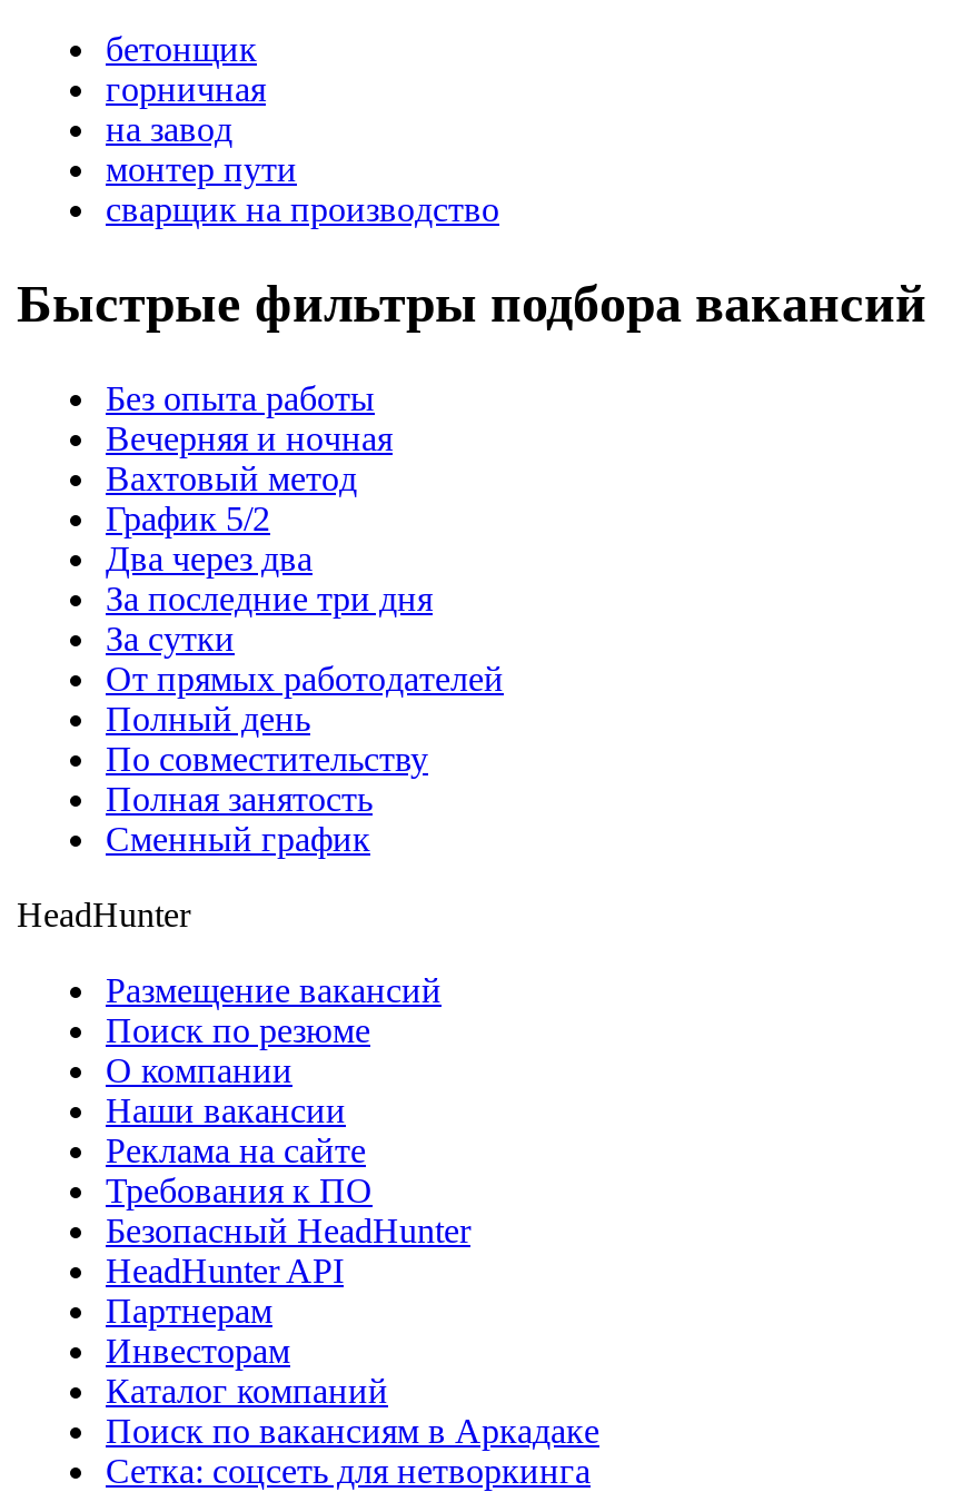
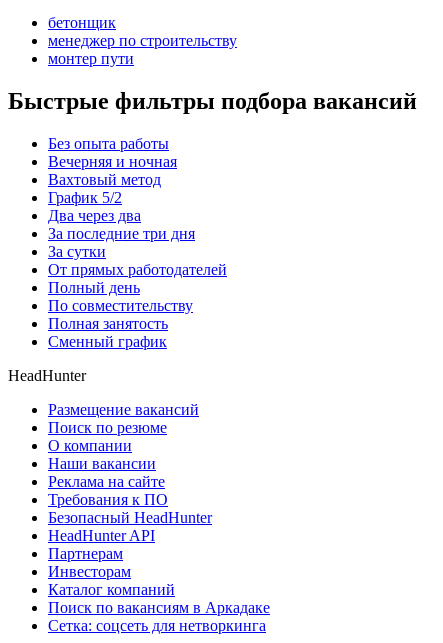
- горничная
- на завод
+ менеджер по строительству

- сварщик на производство
